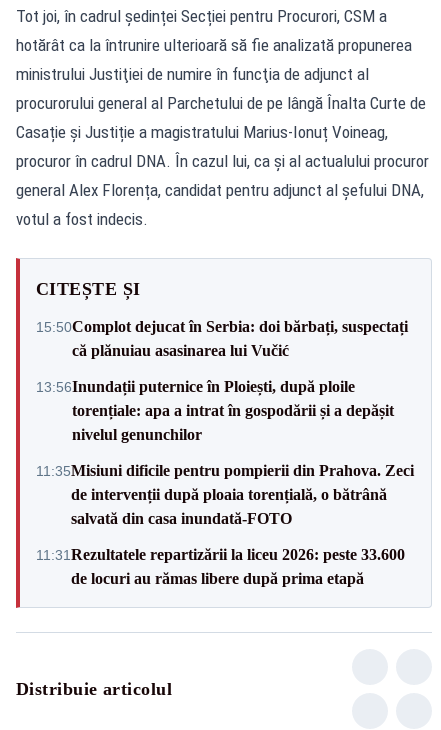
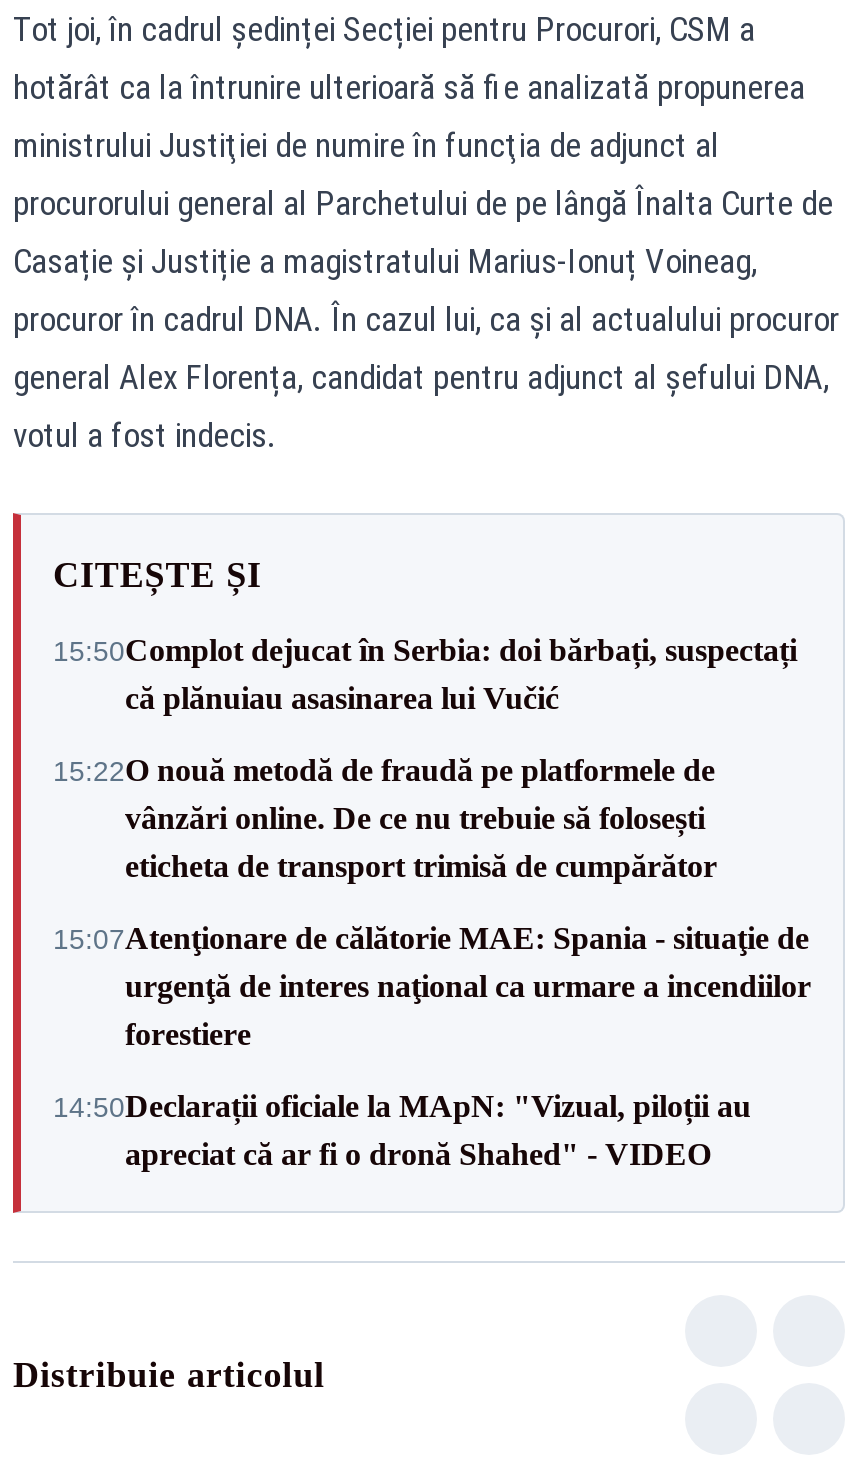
- 13:56Inundații puternice în Ploiești, după ploile
- torențiale: apa a intrat în gospodării și a depășit
- nivelul genunchilor
+ 15:22O nouă metodă de fraudă pe platformele de
+ vânzări online. De ce nu trebuie să folosești
+ eticheta de transport trimisă de cumpărător

- 11:35Misiuni dificile pentru pompierii din Prahova. Zeci
- de intervenții după ploaia torențială, o bătrână
- salvată din casa inundată-FOTO
+ 15:07Atenţionare de călătorie MAE: Spania - situaţie de
+ urgenţă de interes naţional ca urmare a incendiilor
+ forestiere

- 11:31Rezultatele repartizării la liceu 2026: peste 33.600
- de locuri au rămas libere după prima etapă
+ 14:50Declarații oficiale la MApN: "Vizual, piloții au
+ apreciat că ar fi o dronă Shahed" - VIDEO
